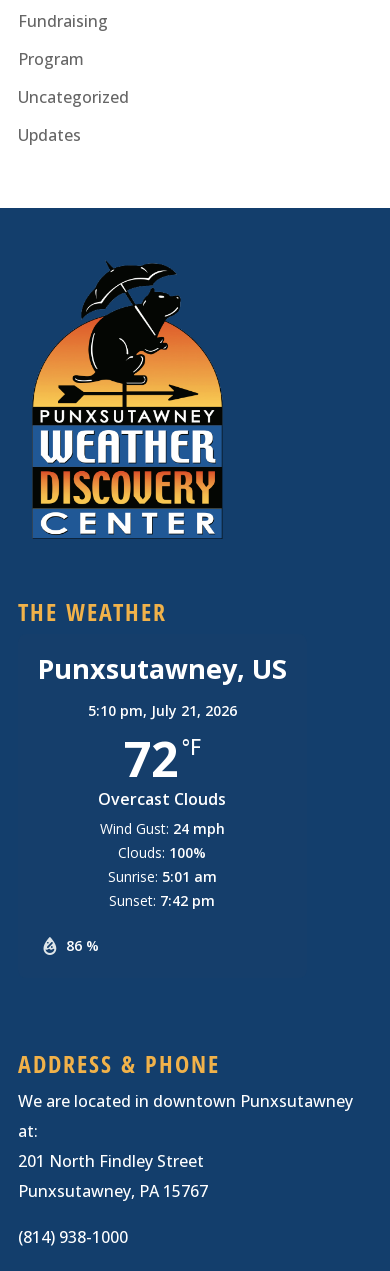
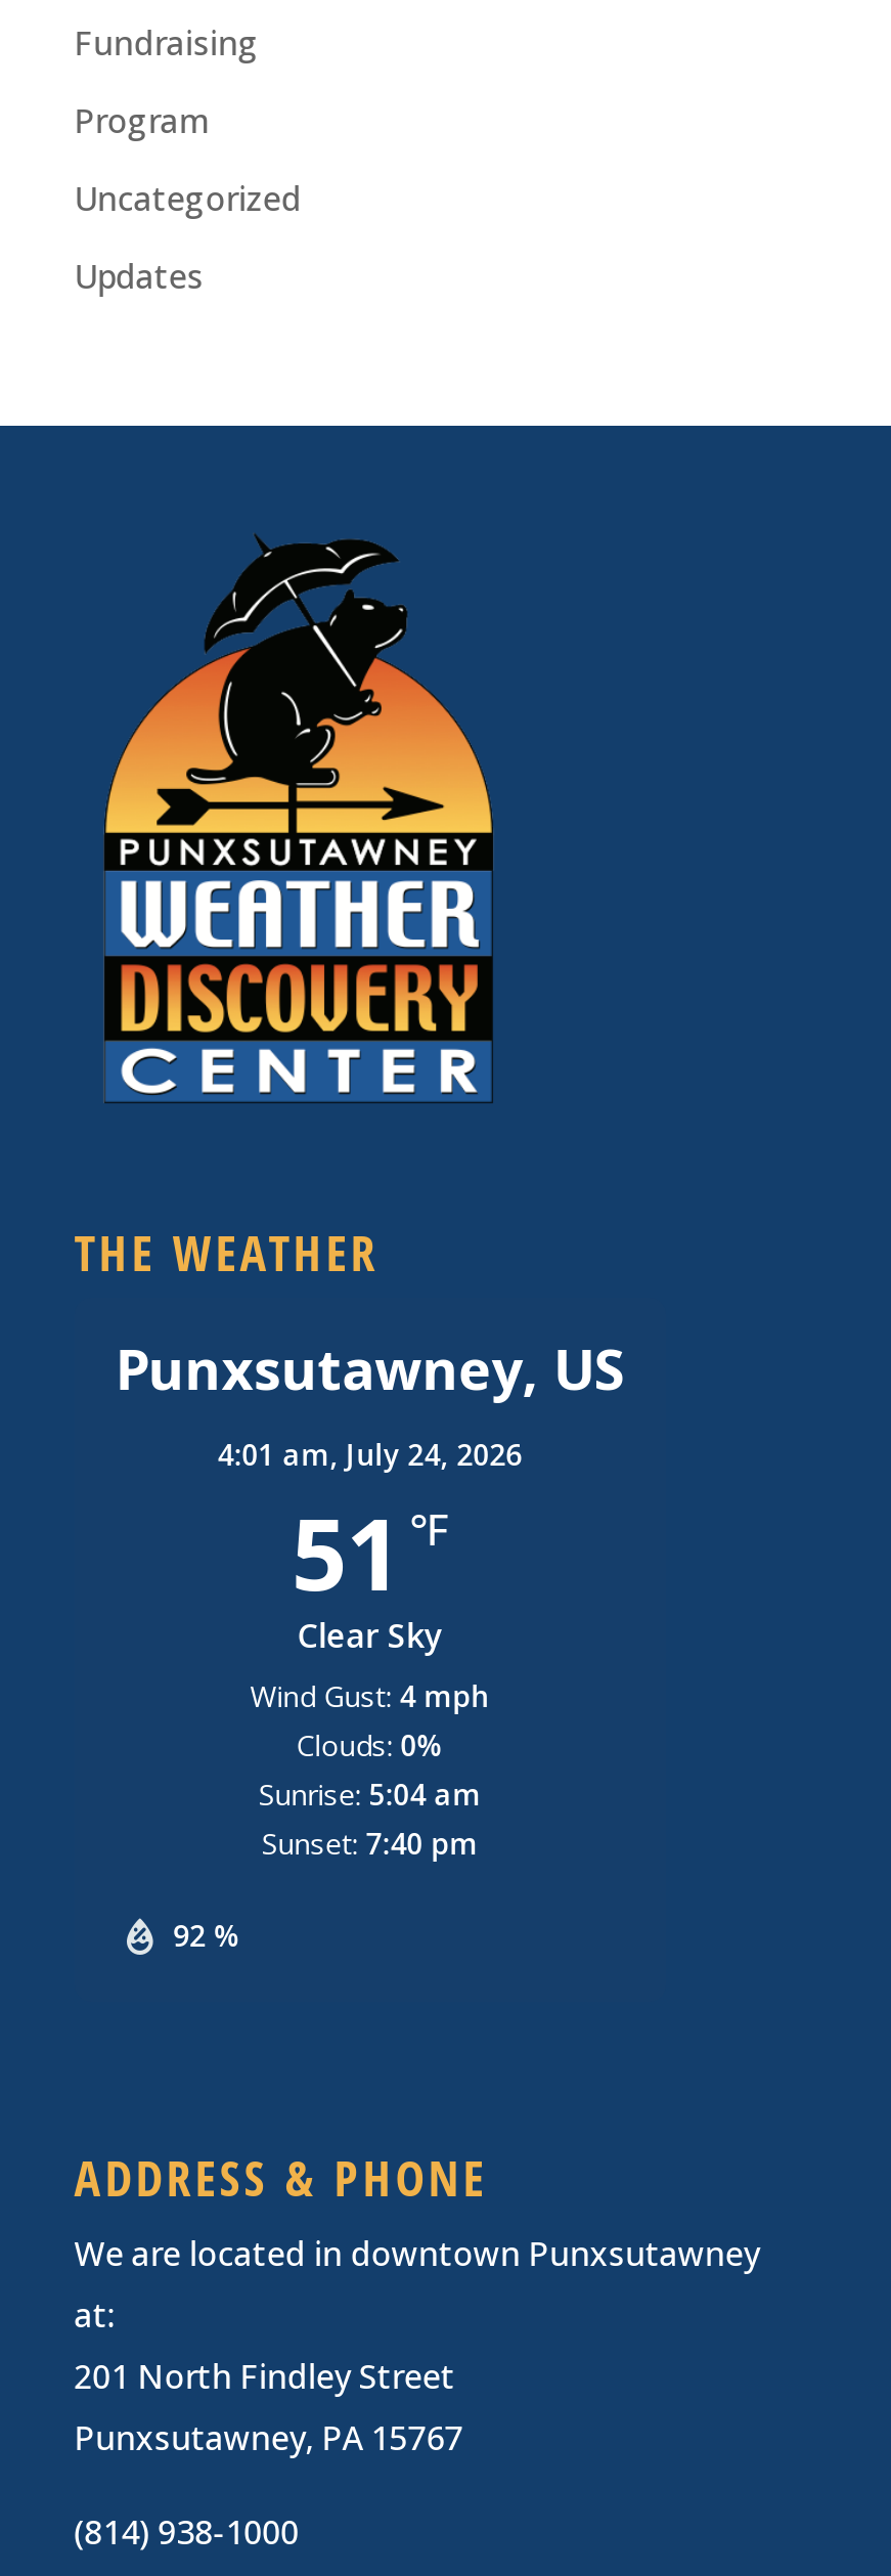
- 5:10 pm, July 21, 2026
- 72 °F
- Overcast Clouds
+ 4:01 am, July 24, 2026
+ 51 °F
+ Clear Sky

- Wind Gust: 24 mph
- Clouds: 100%
- Sunrise: 5:01 am
- Sunset: 7:42 pm
+ Wind Gust: 4 mph
+ Clouds: 0%
+ Sunrise: 5:04 am
+ Sunset: 7:40 pm

- 86 %
+ 92 %
